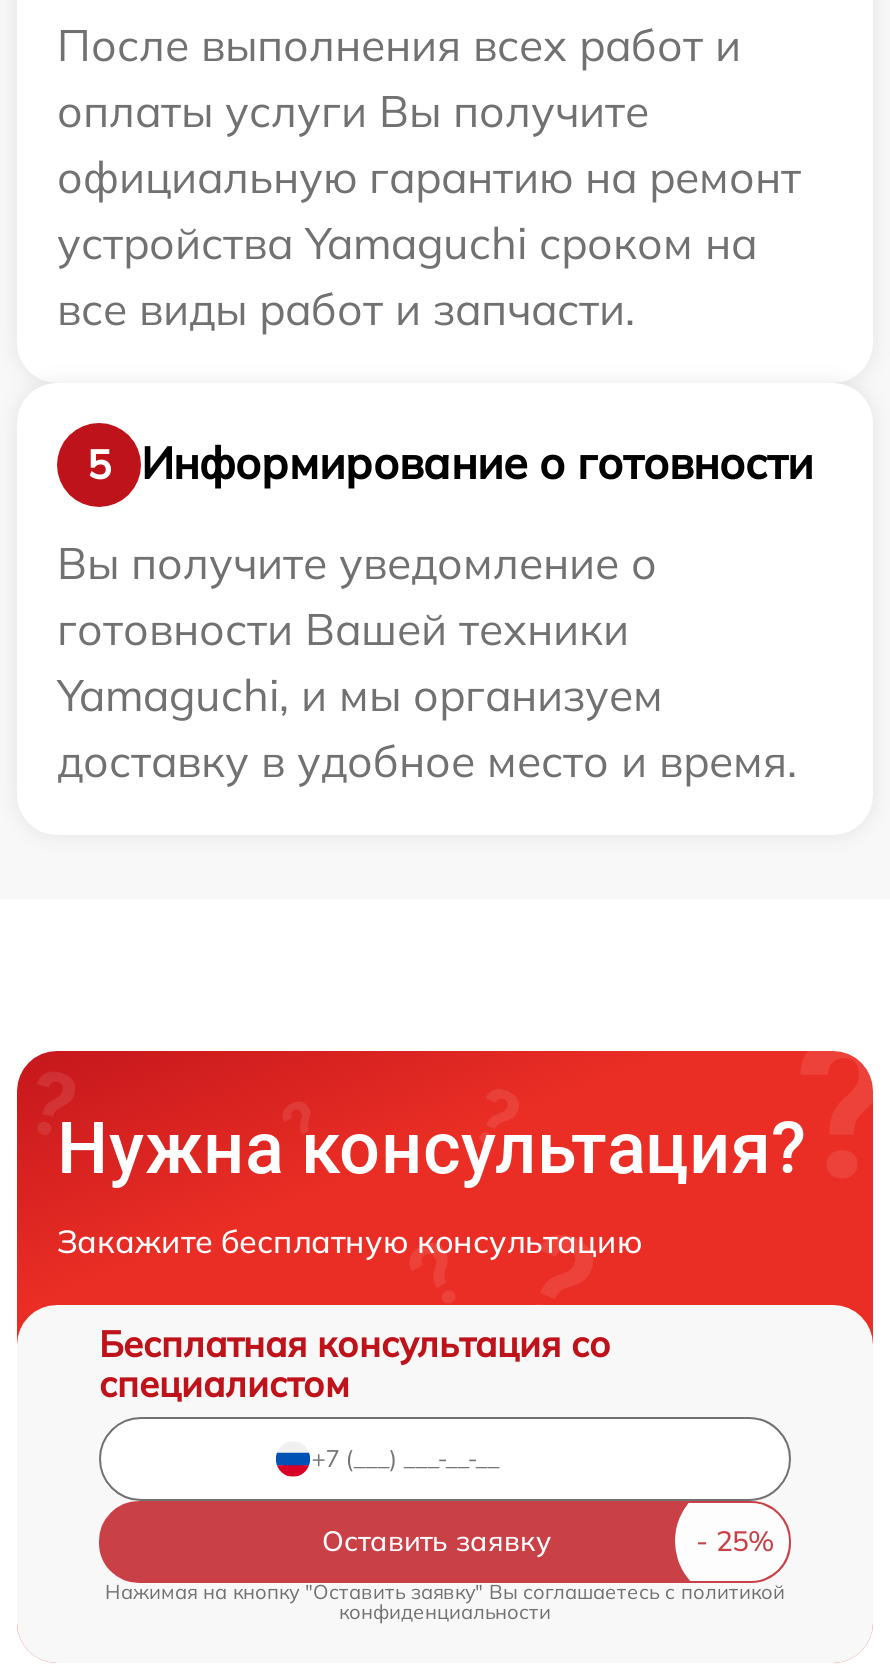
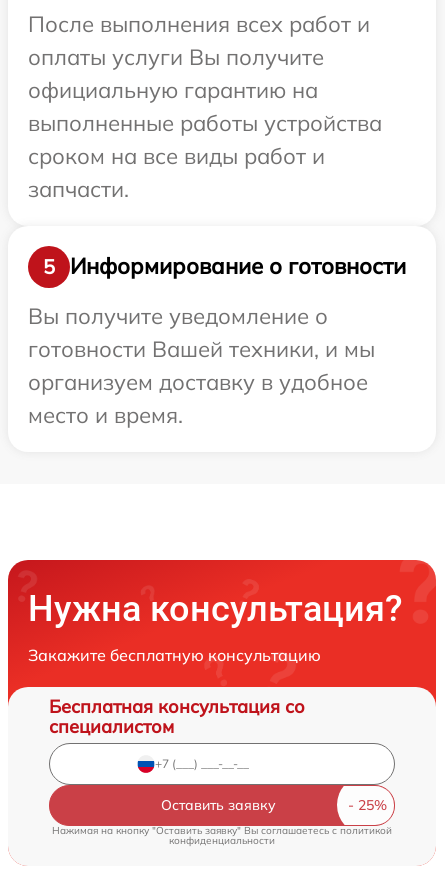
- официальную гарантию на ремонт
- устройства Yamaguchi сроком на
- все виды работ и запчасти.
+ официальную гарантию на
+ выполненные работы устройства
+ сроком на все виды работ и
+ запчасти.

- готовности Вашей техники
- Yamaguchi, и мы организуем
- доставку в удобное место и время.
+ готовности Вашей техники, и мы
+ организуем доставку в удобное
+ место и время.
